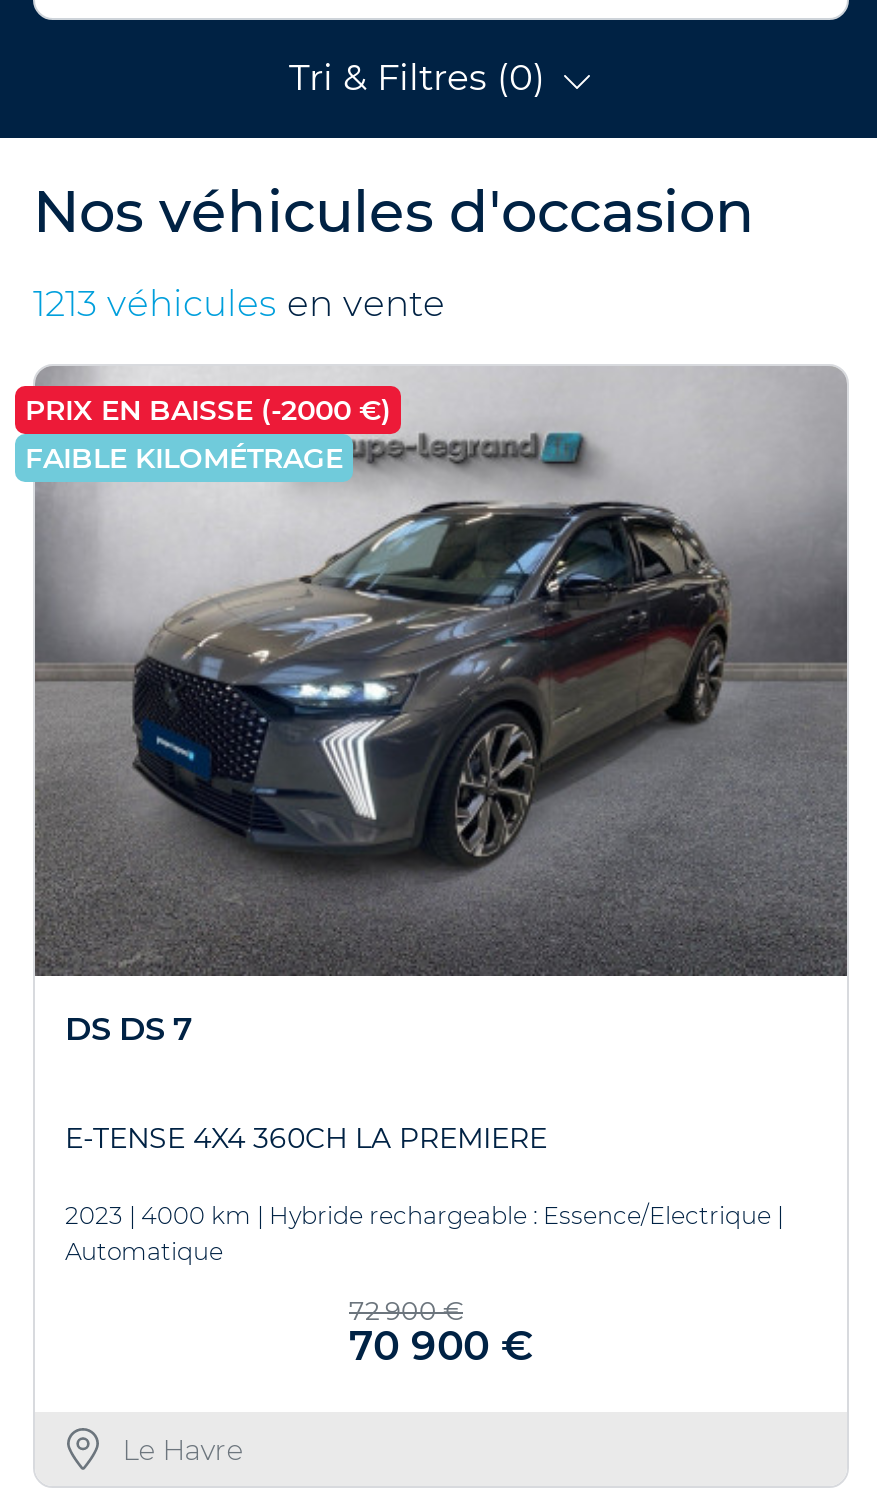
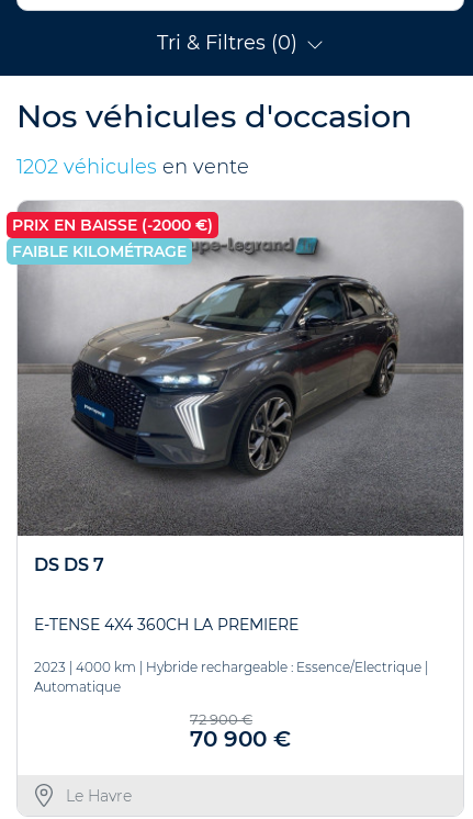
- 1213 véhicules en vente
+ 1202 véhicules en vente
